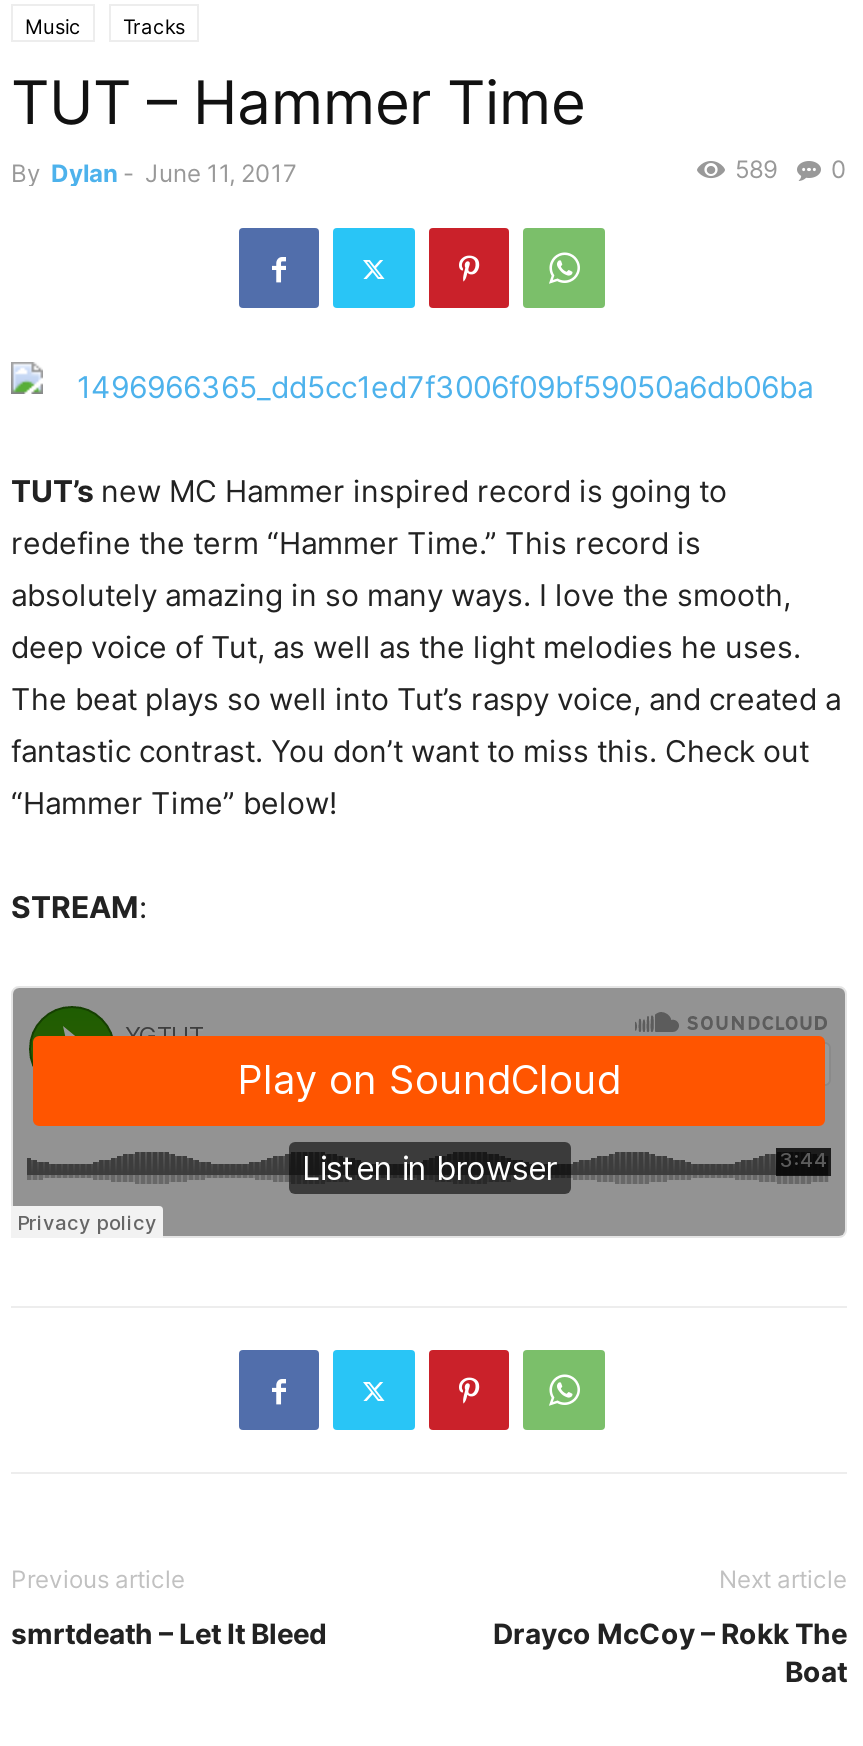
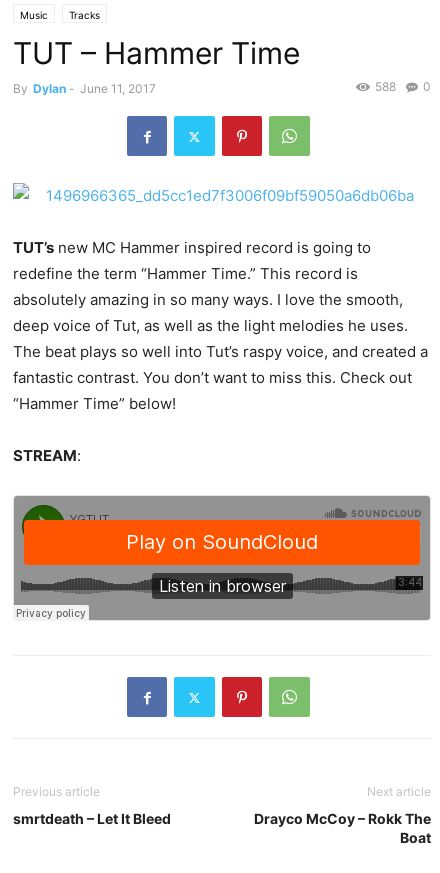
- 589 0
+ 588 0
